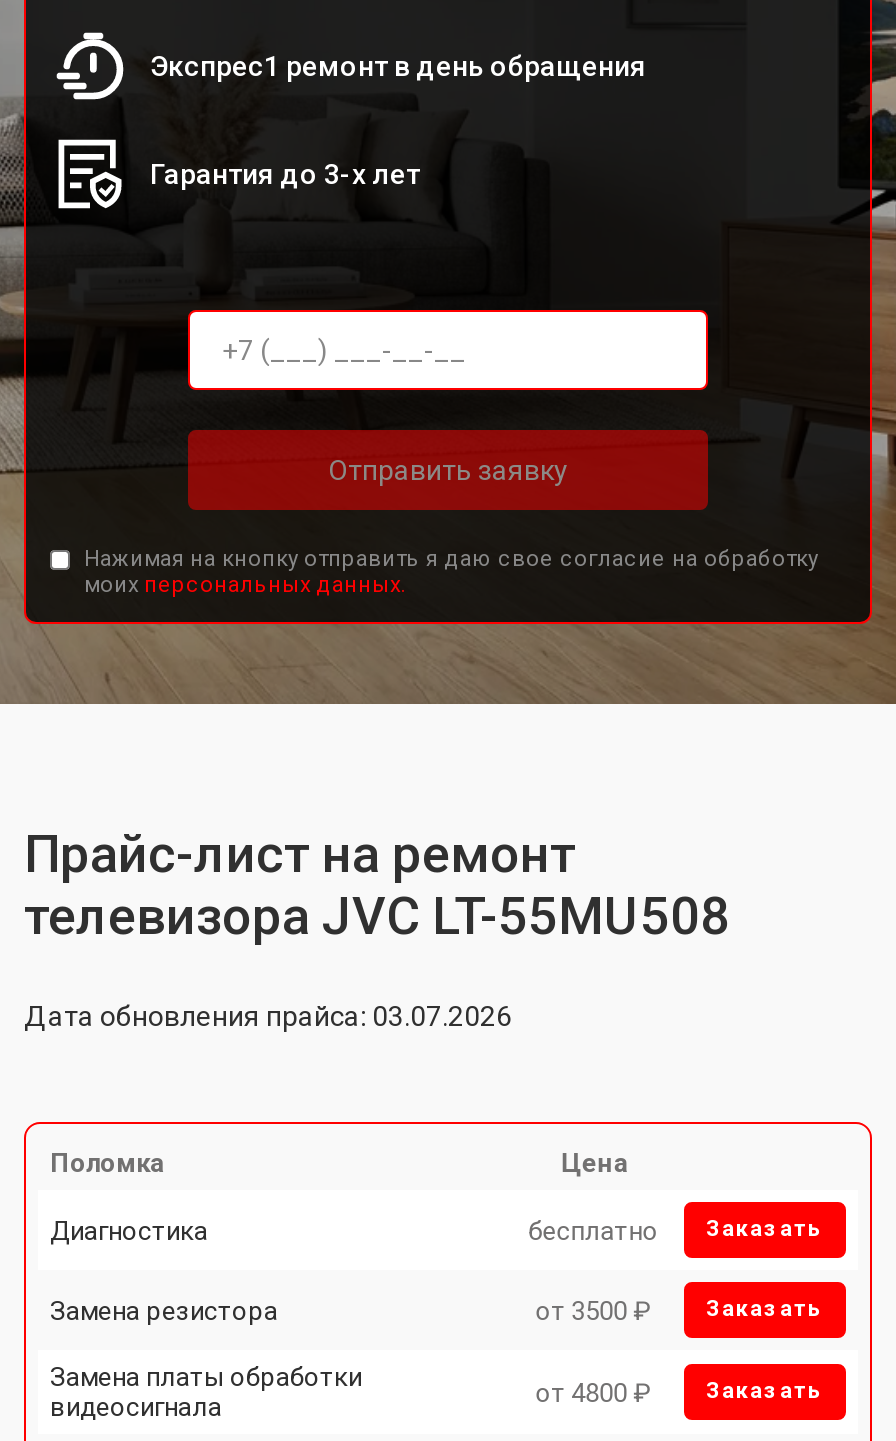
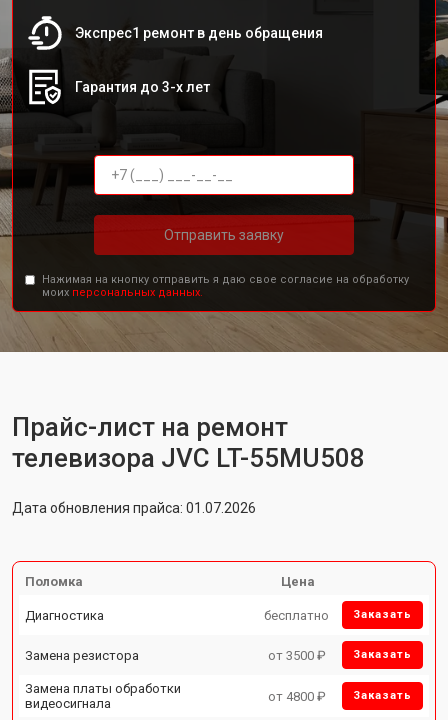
- Дата обновления прайса: 03.07.2026
+ Дата обновления прайса: 01.07.2026
